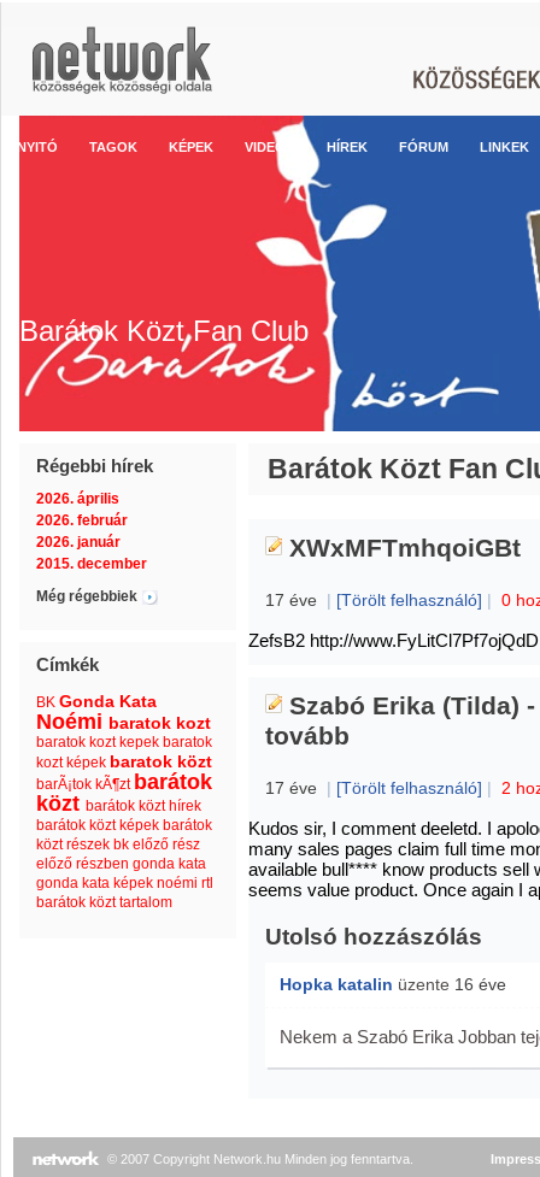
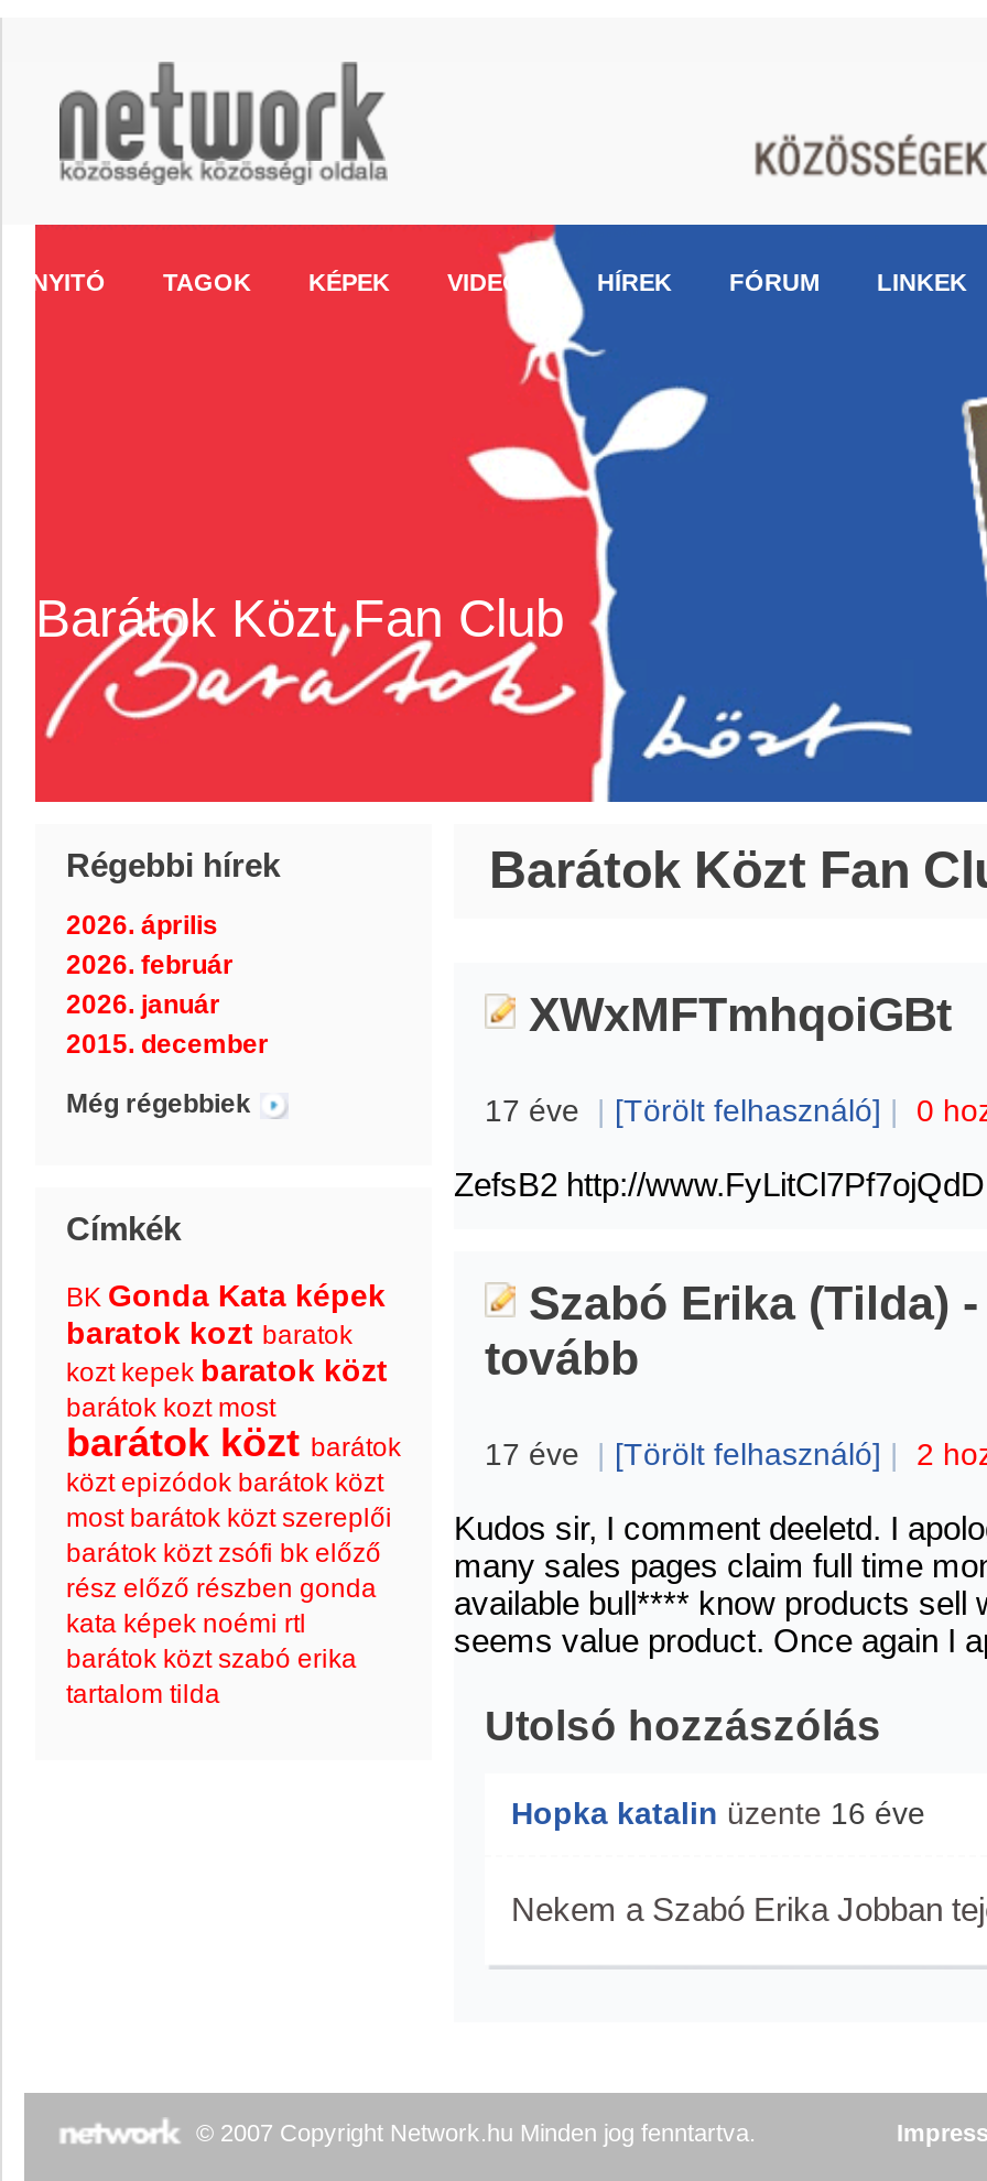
- BK Gonda Kata
- Noémi baratok kozt
- baratok kozt kepek baratok
- kozt képek baratok közt
- barÃ¡tok kÃ¶zt barátok
- közt barátok közt hírek
- barátok közt képek barátok
- közt részek bk előző rész
- előző részben gonda kata
- gonda kata képek noémi rtl
- barátok közt tartalom
+ BK Gonda Kata képek
+ baratok kozt baratok
+ kozt kepek baratok közt
+ barátok kozt most
+ barátok közt barátok
+ közt epizódok barátok közt
+ most barátok közt szereplői
+ barátok közt zsófi bk előző
+ rész előző részben gonda
+ kata képek noémi rtl
+ barátok közt szabó erika
+ tartalom tilda
